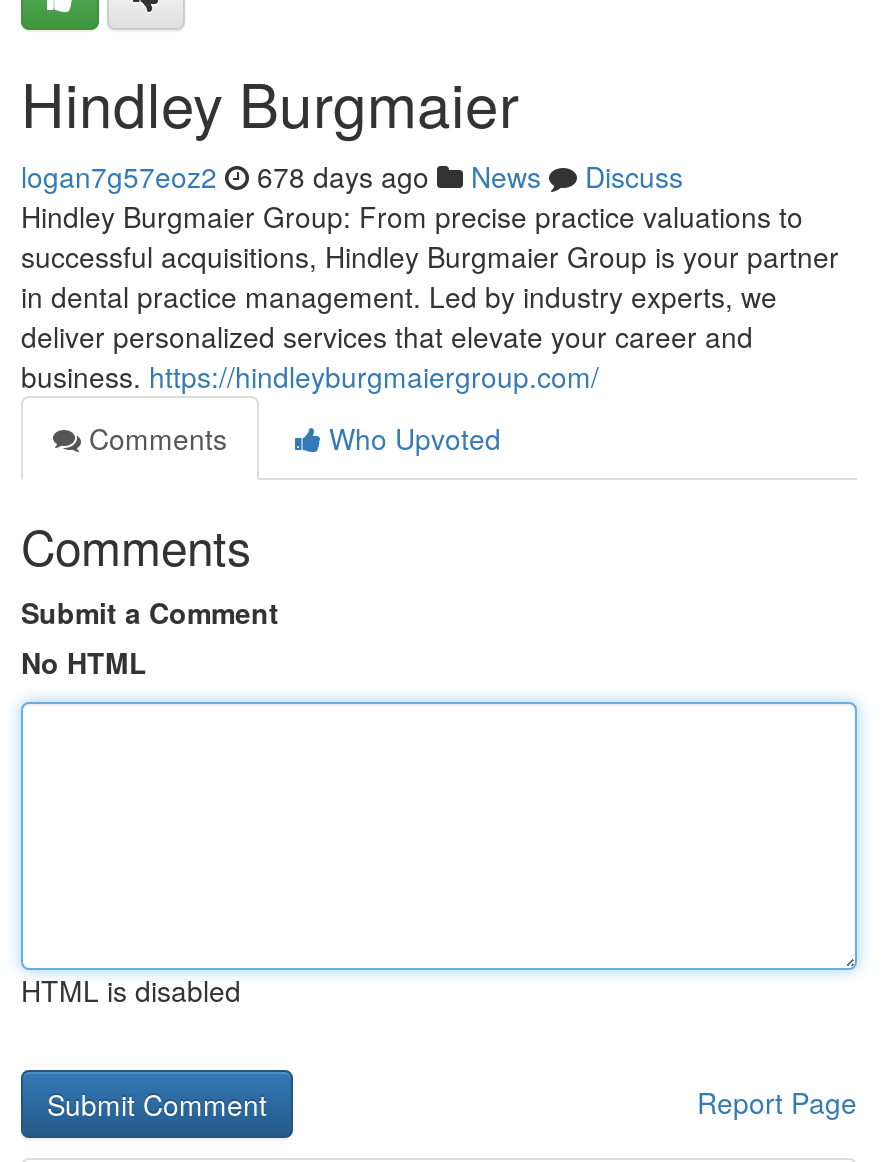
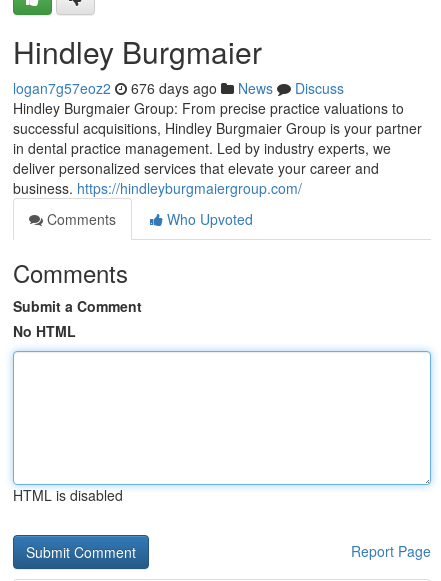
- logan7g57eoz2 678 days ago News Discuss
+ logan7g57eoz2 676 days ago News Discuss
